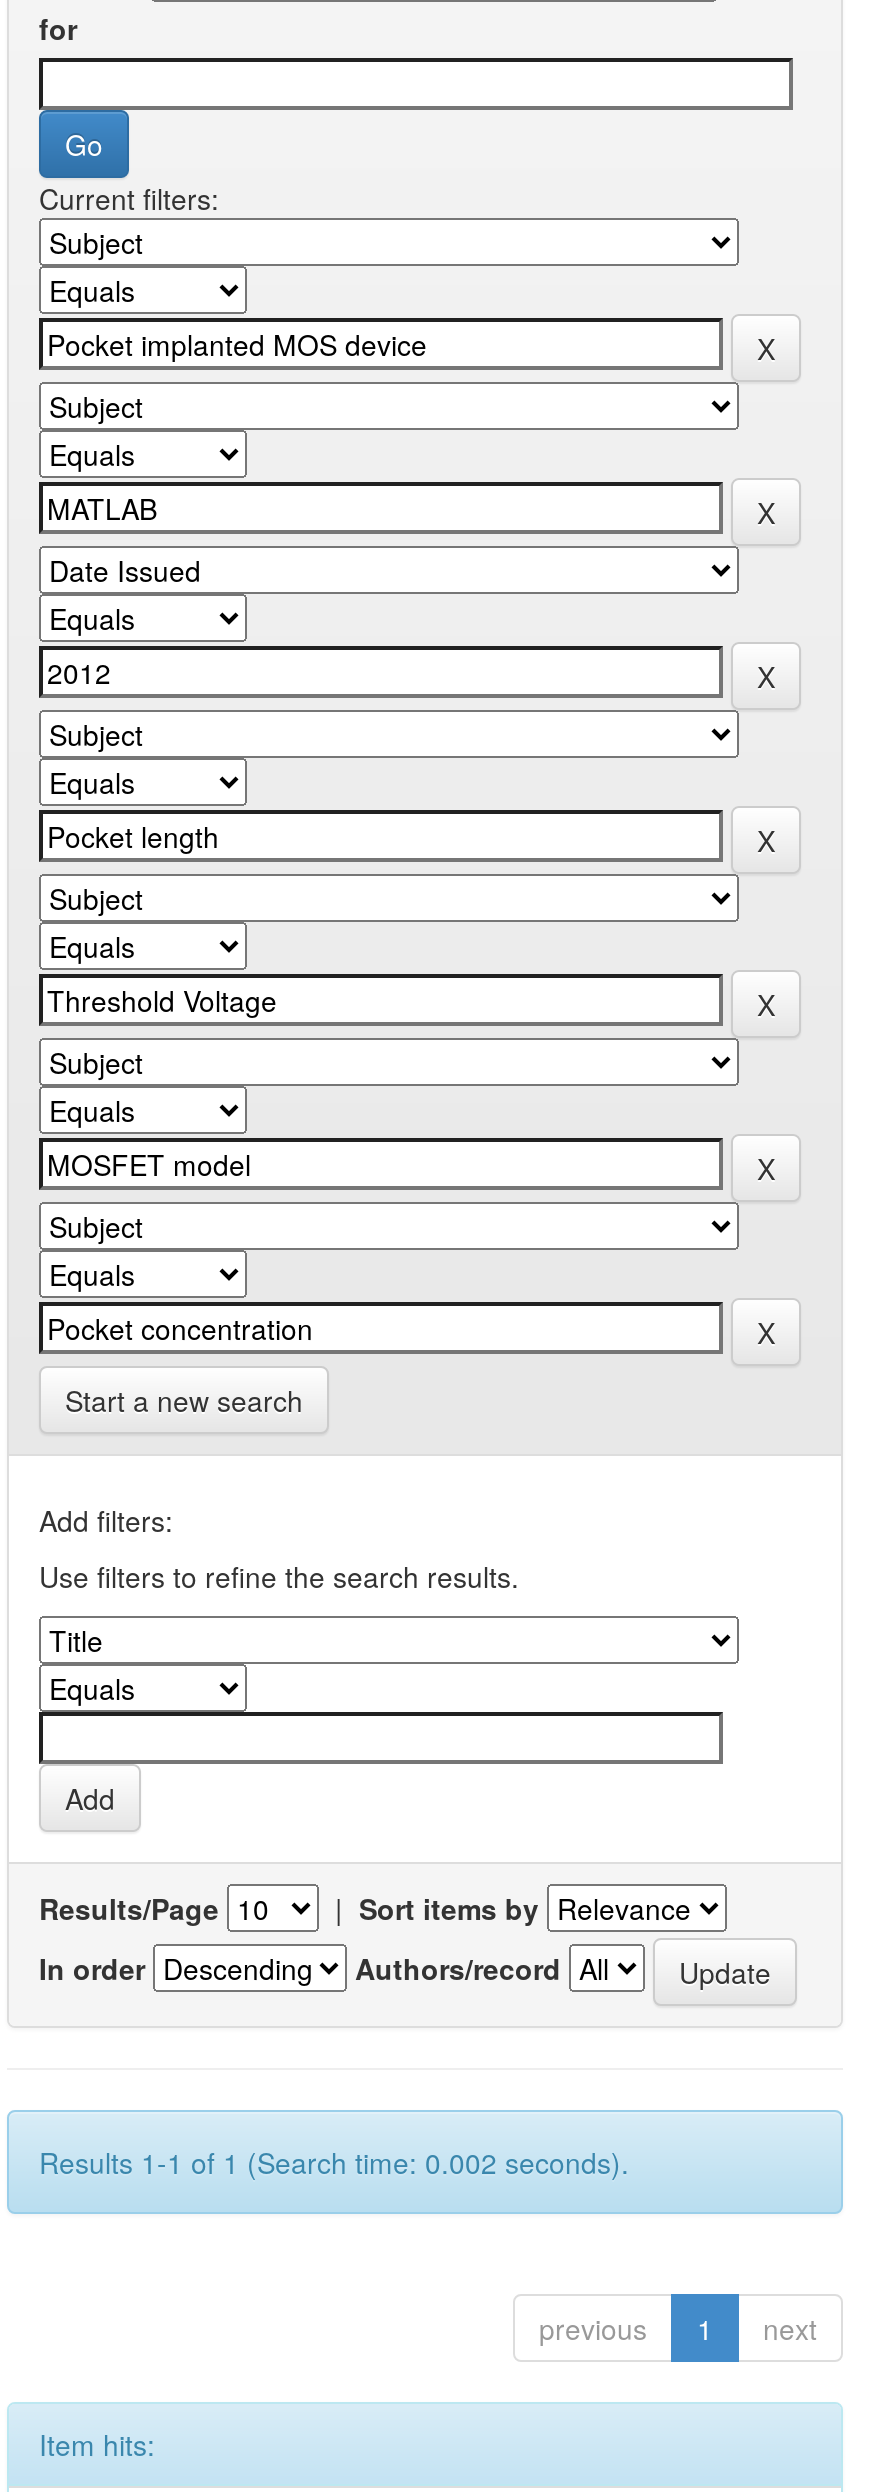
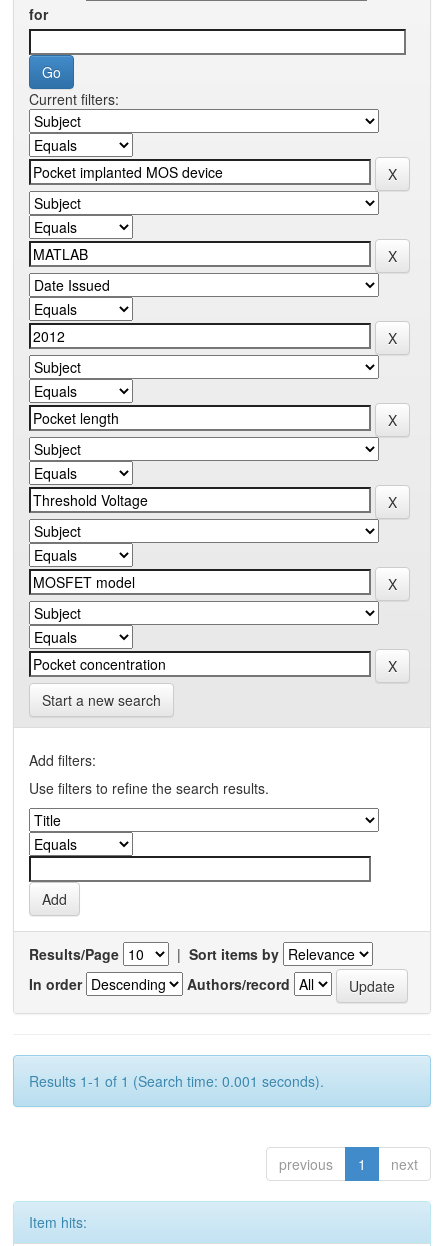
- Results 1-1 of 1 (Search time: 0.002 seconds).
+ Results 1-1 of 1 (Search time: 0.001 seconds).
